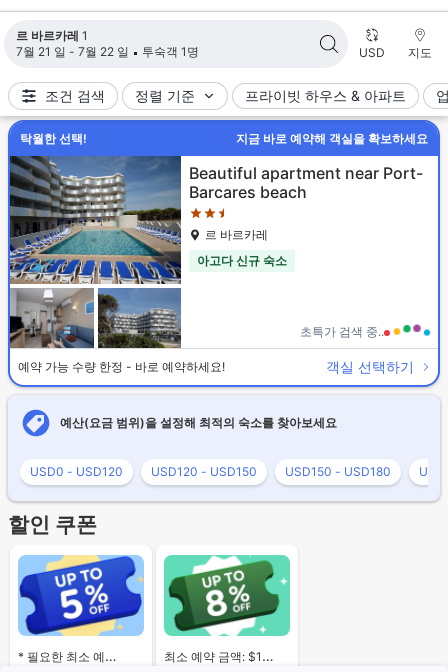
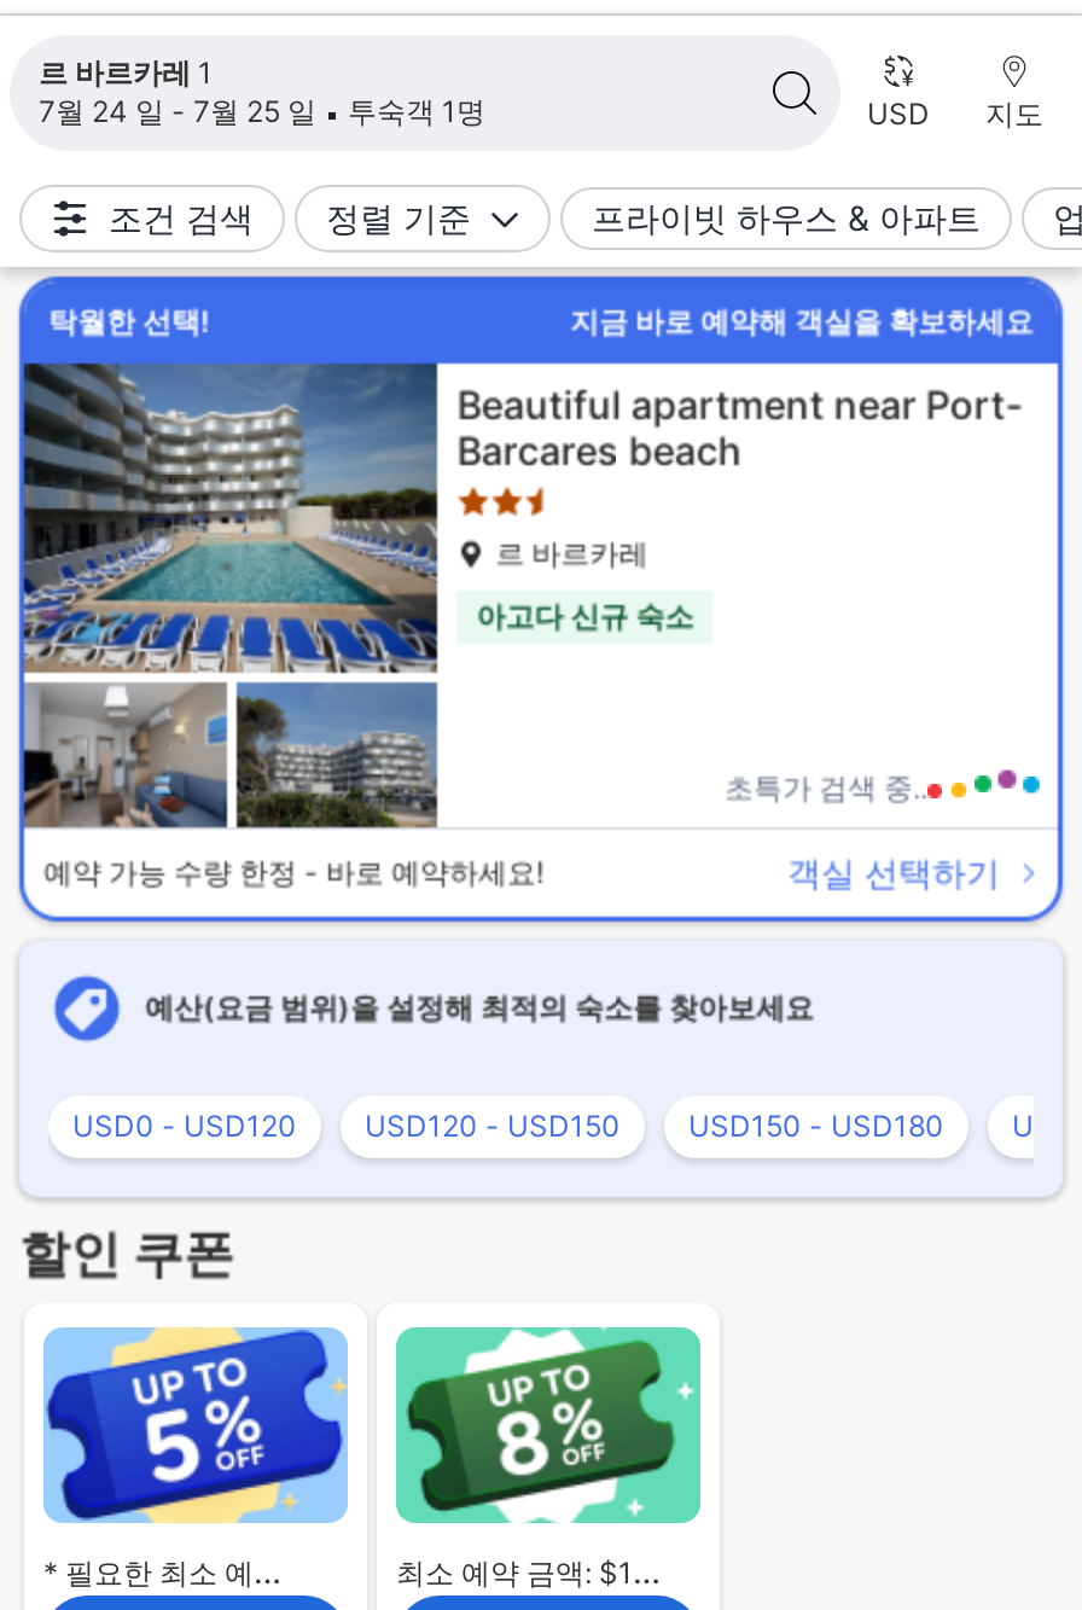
- 7월 21 일 - 7월 22 일 투숙객 1명
+ 7월 24 일 - 7월 25 일 투숙객 1명
